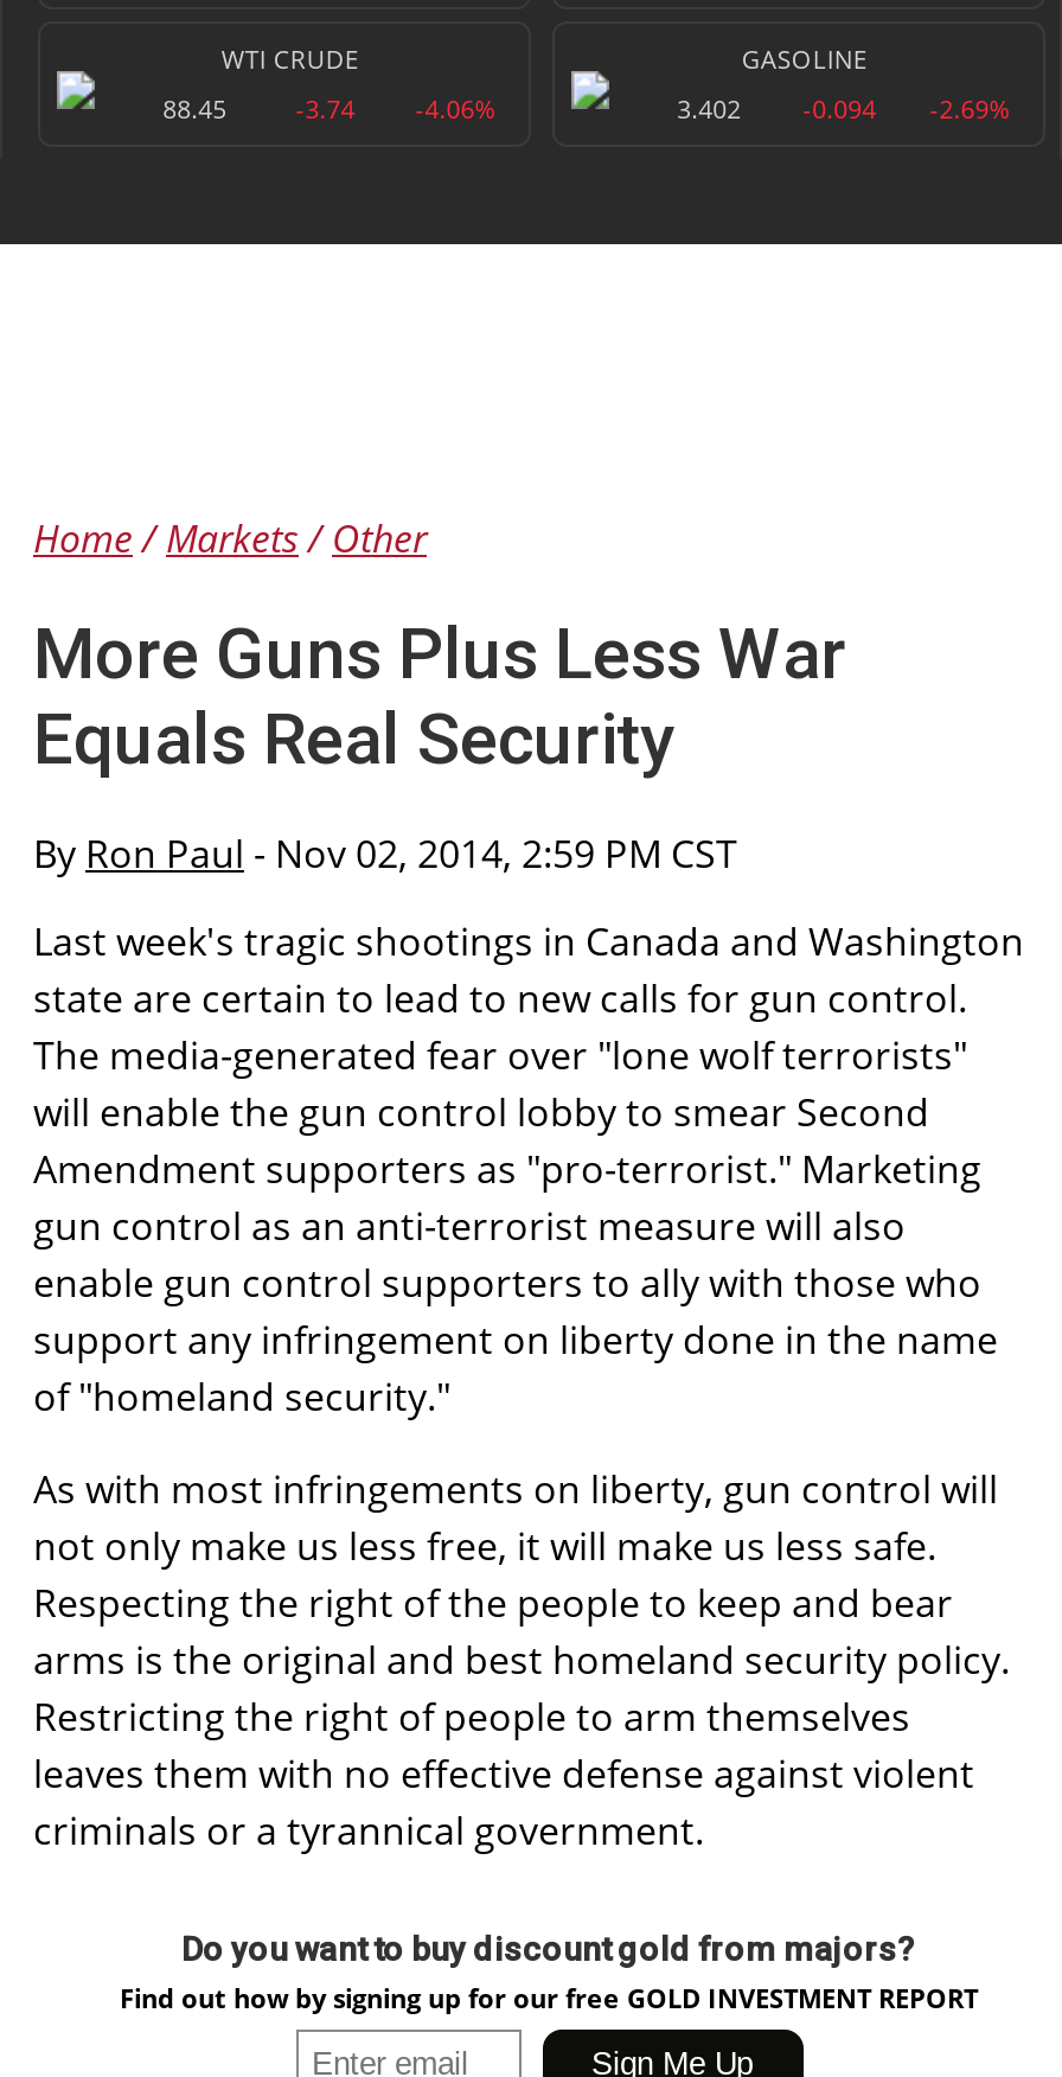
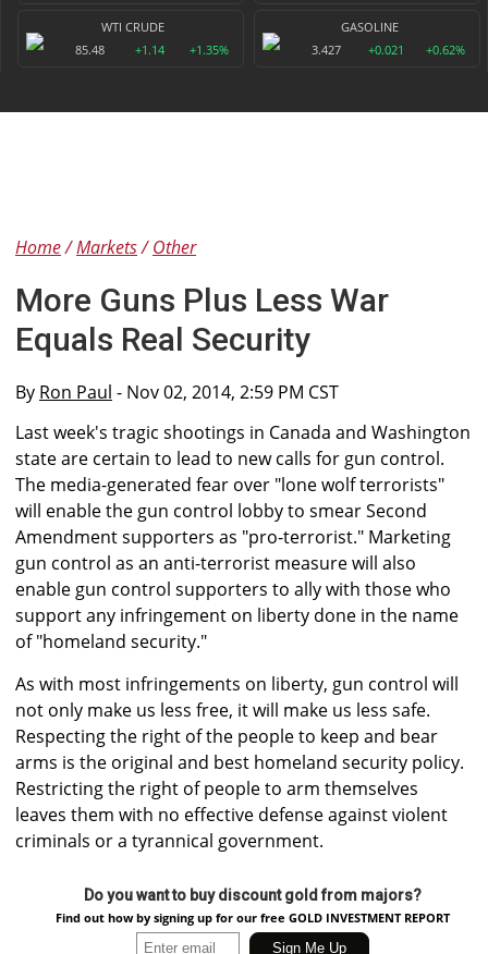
- 88.45
+ 85.48

- -3.74
+ +1.14

- -4.06%
+ +1.35%

- 3.402
+ 3.427

- -0.094
+ +0.021

- -2.69%
+ +0.62%
